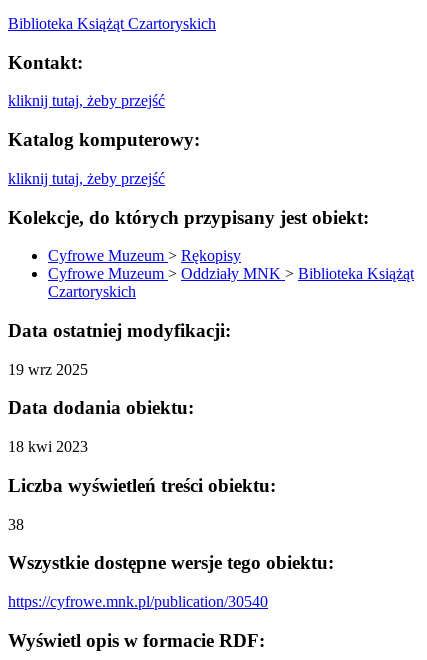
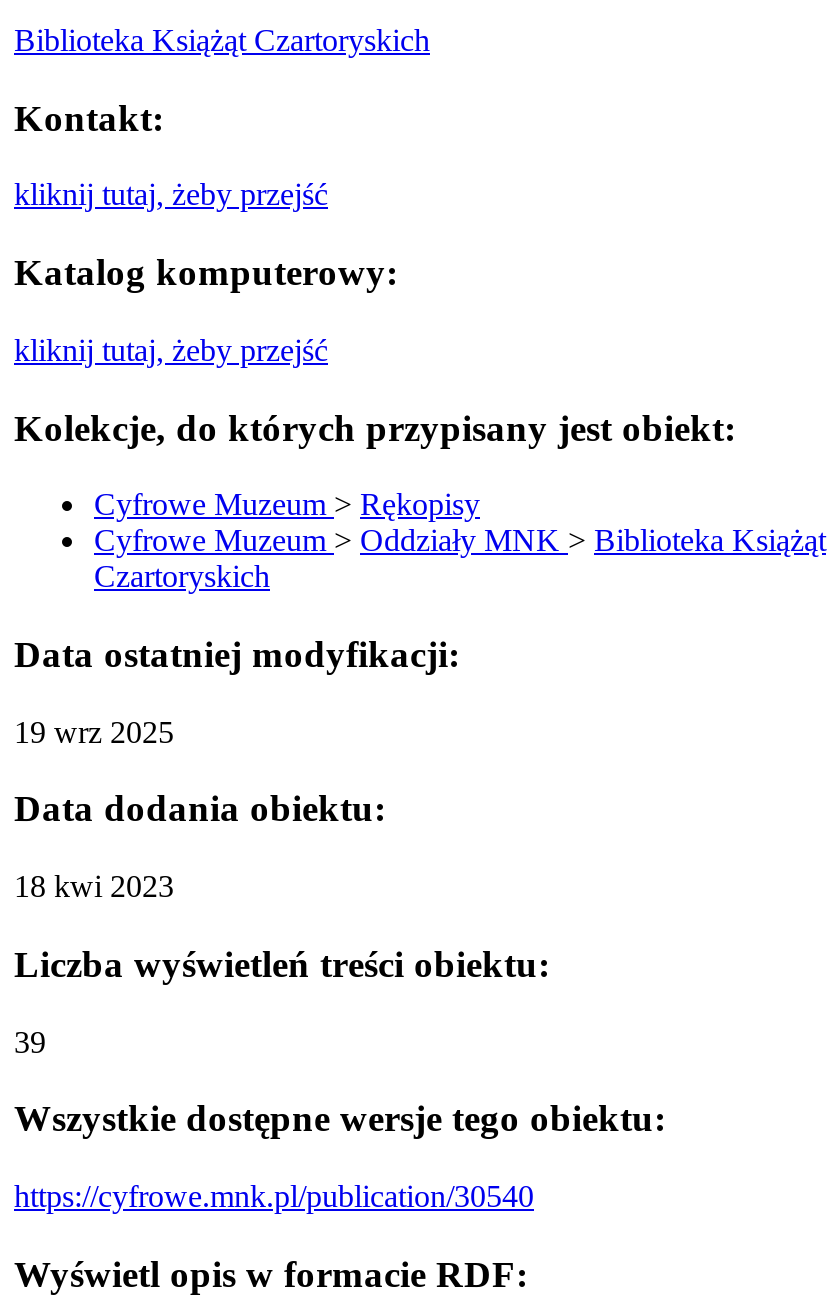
- 38
+ 39
